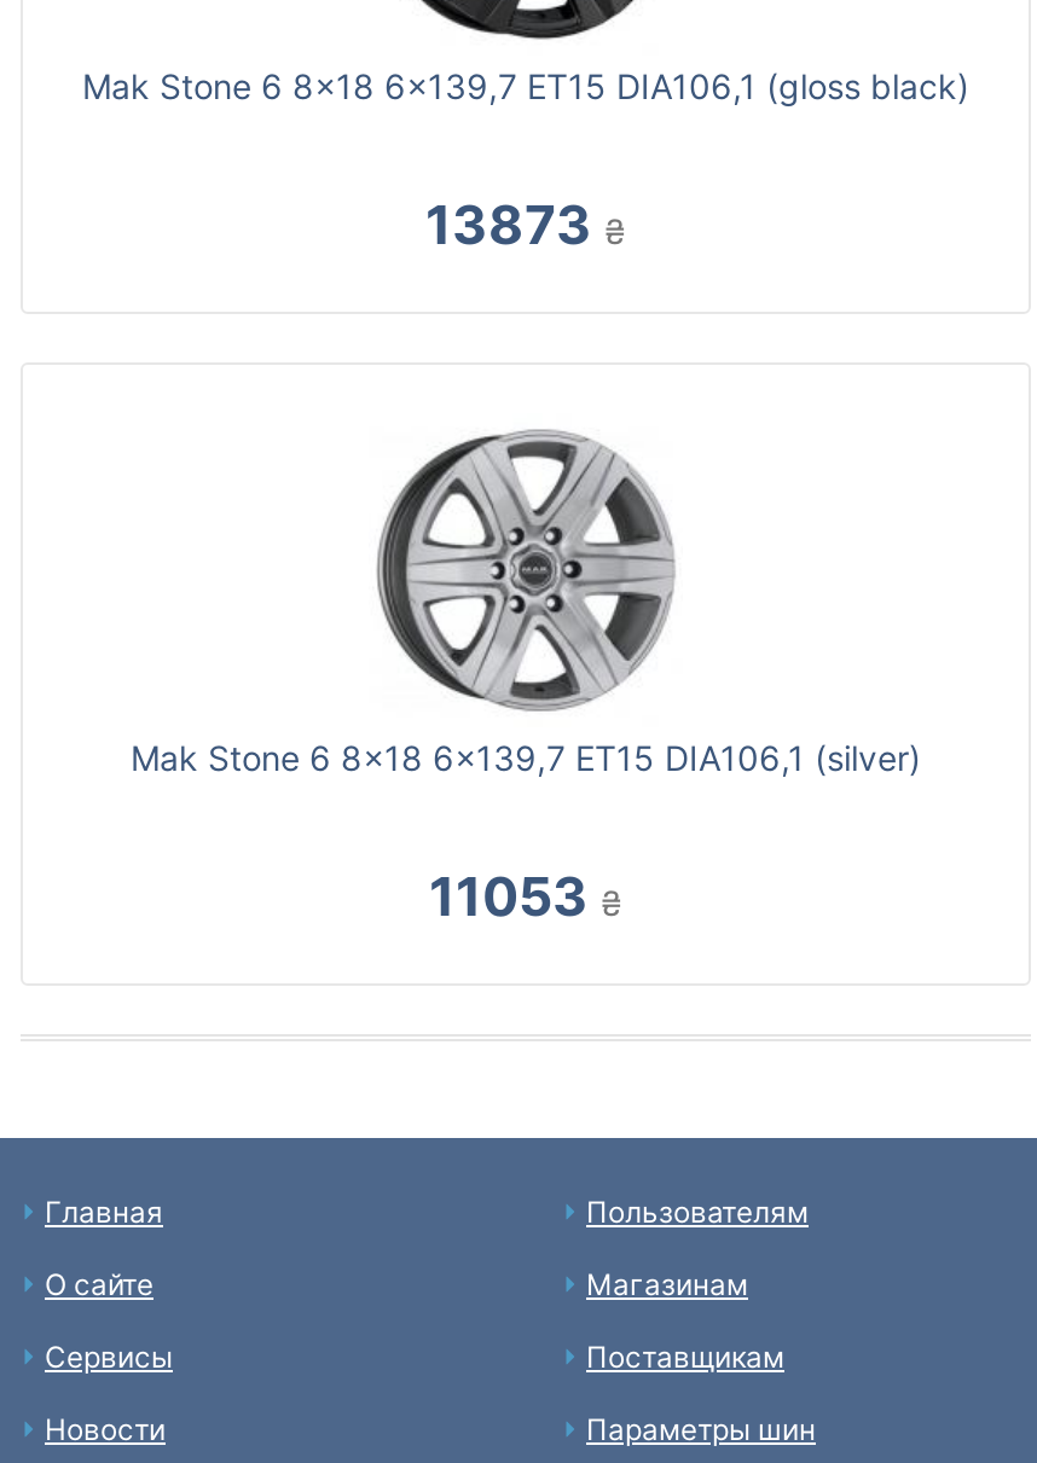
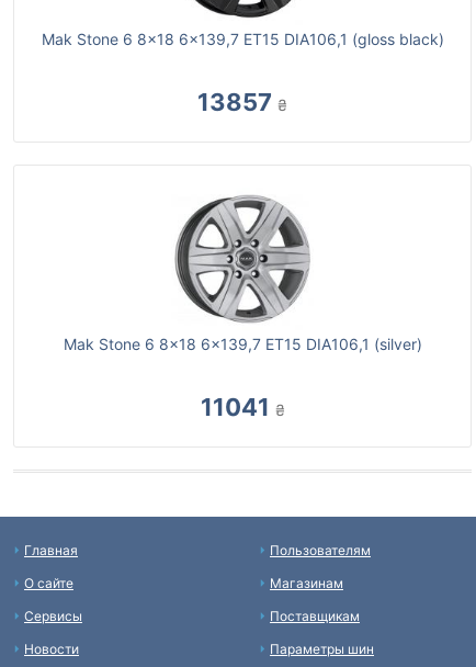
- 13873 ₴
+ 13857 ₴

- 11053 ₴
+ 11041 ₴
